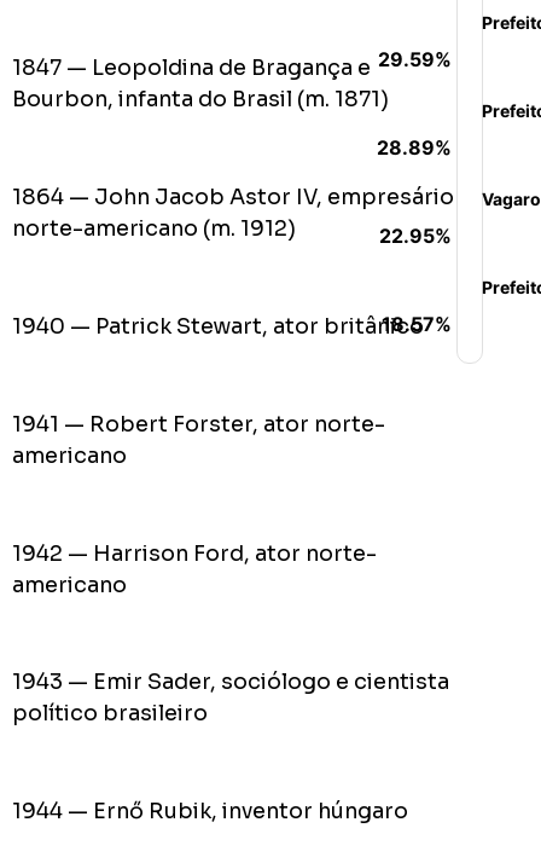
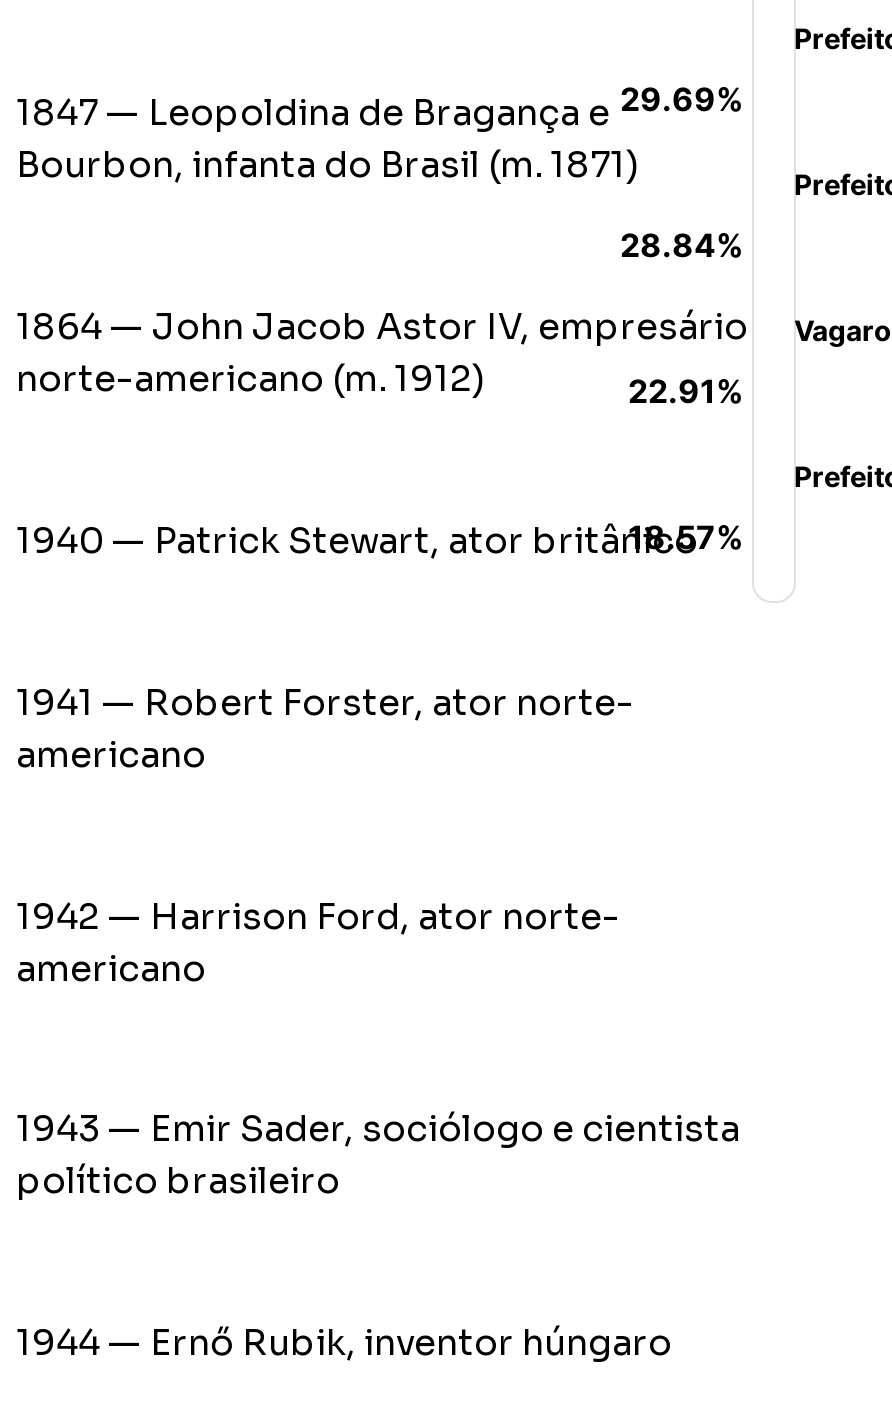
- 1847 — Leopoldina de Bragança e 29.59%
+ 1847 — Leopoldina de Bragança e 29.69%

- 28.89%
+ 28.84%

- 22.95%
+ 22.91%
